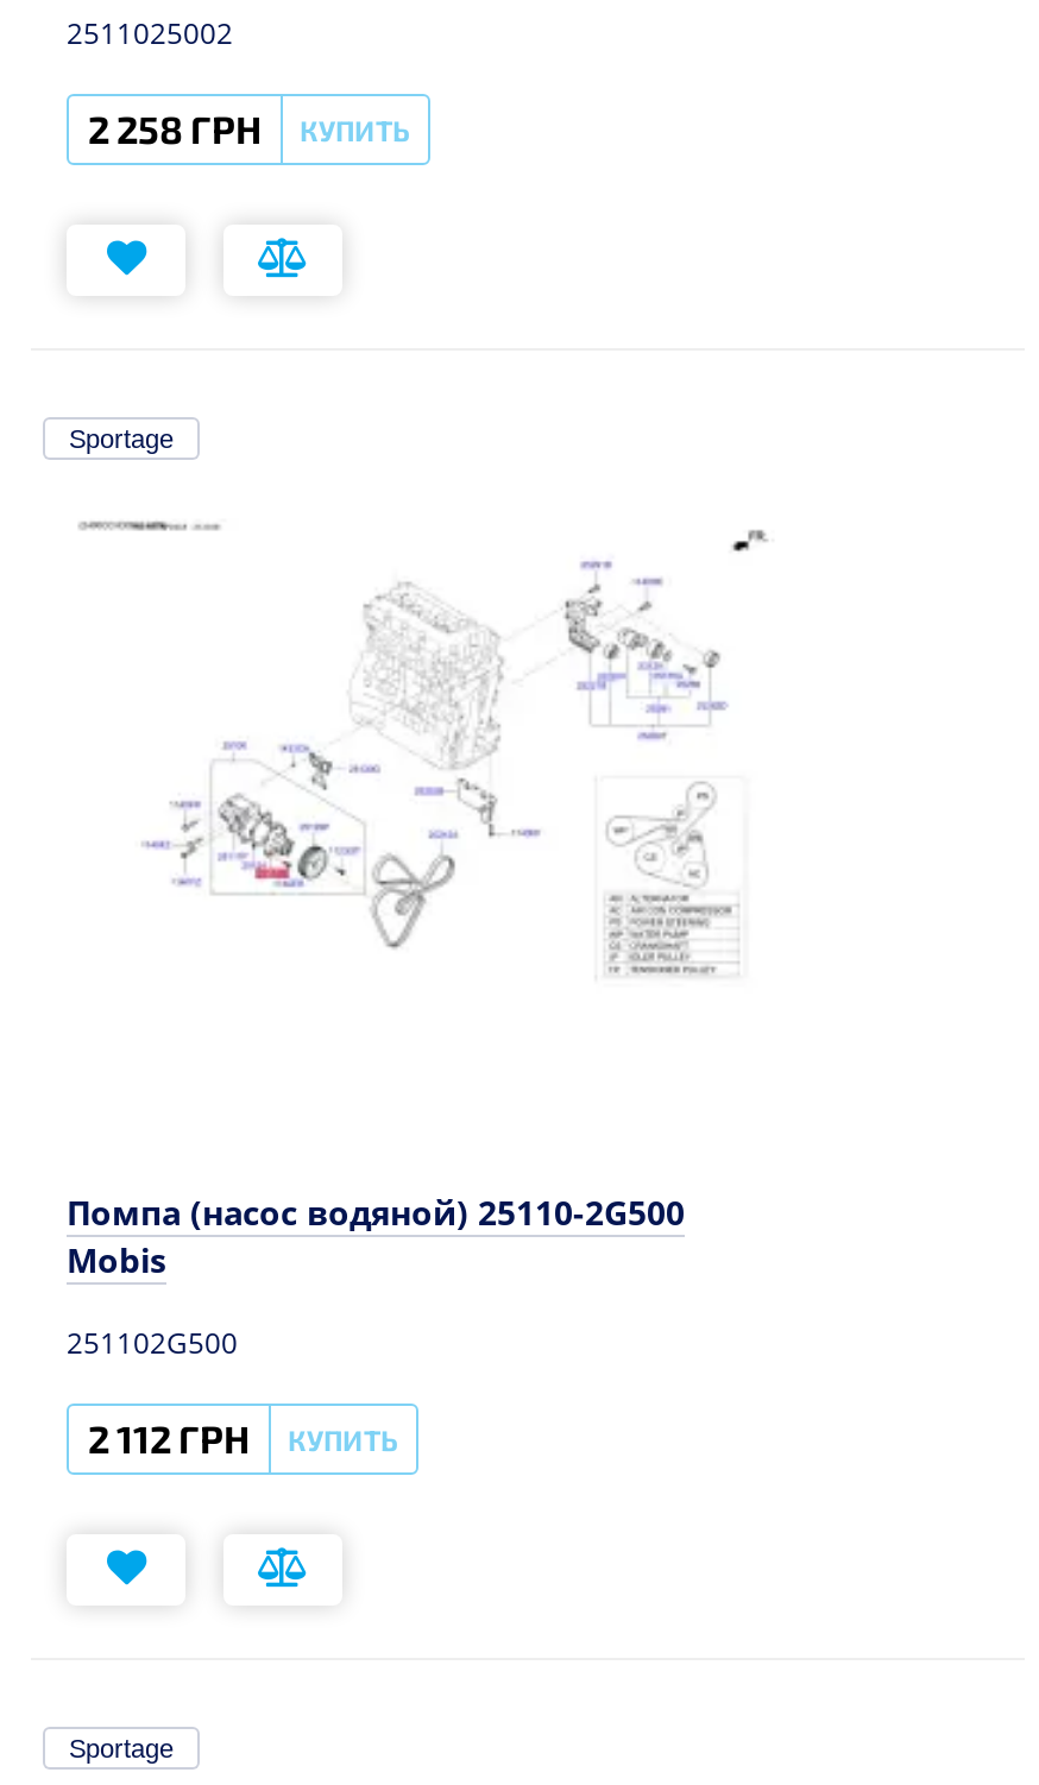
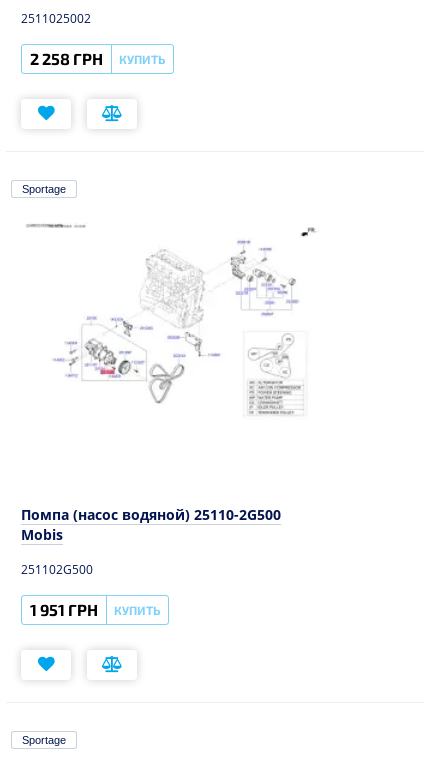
- 2 112 ГРН КУПИТЬ
+ 1 951 ГРН КУПИТЬ
